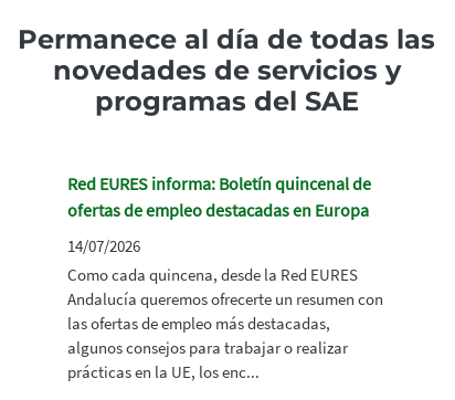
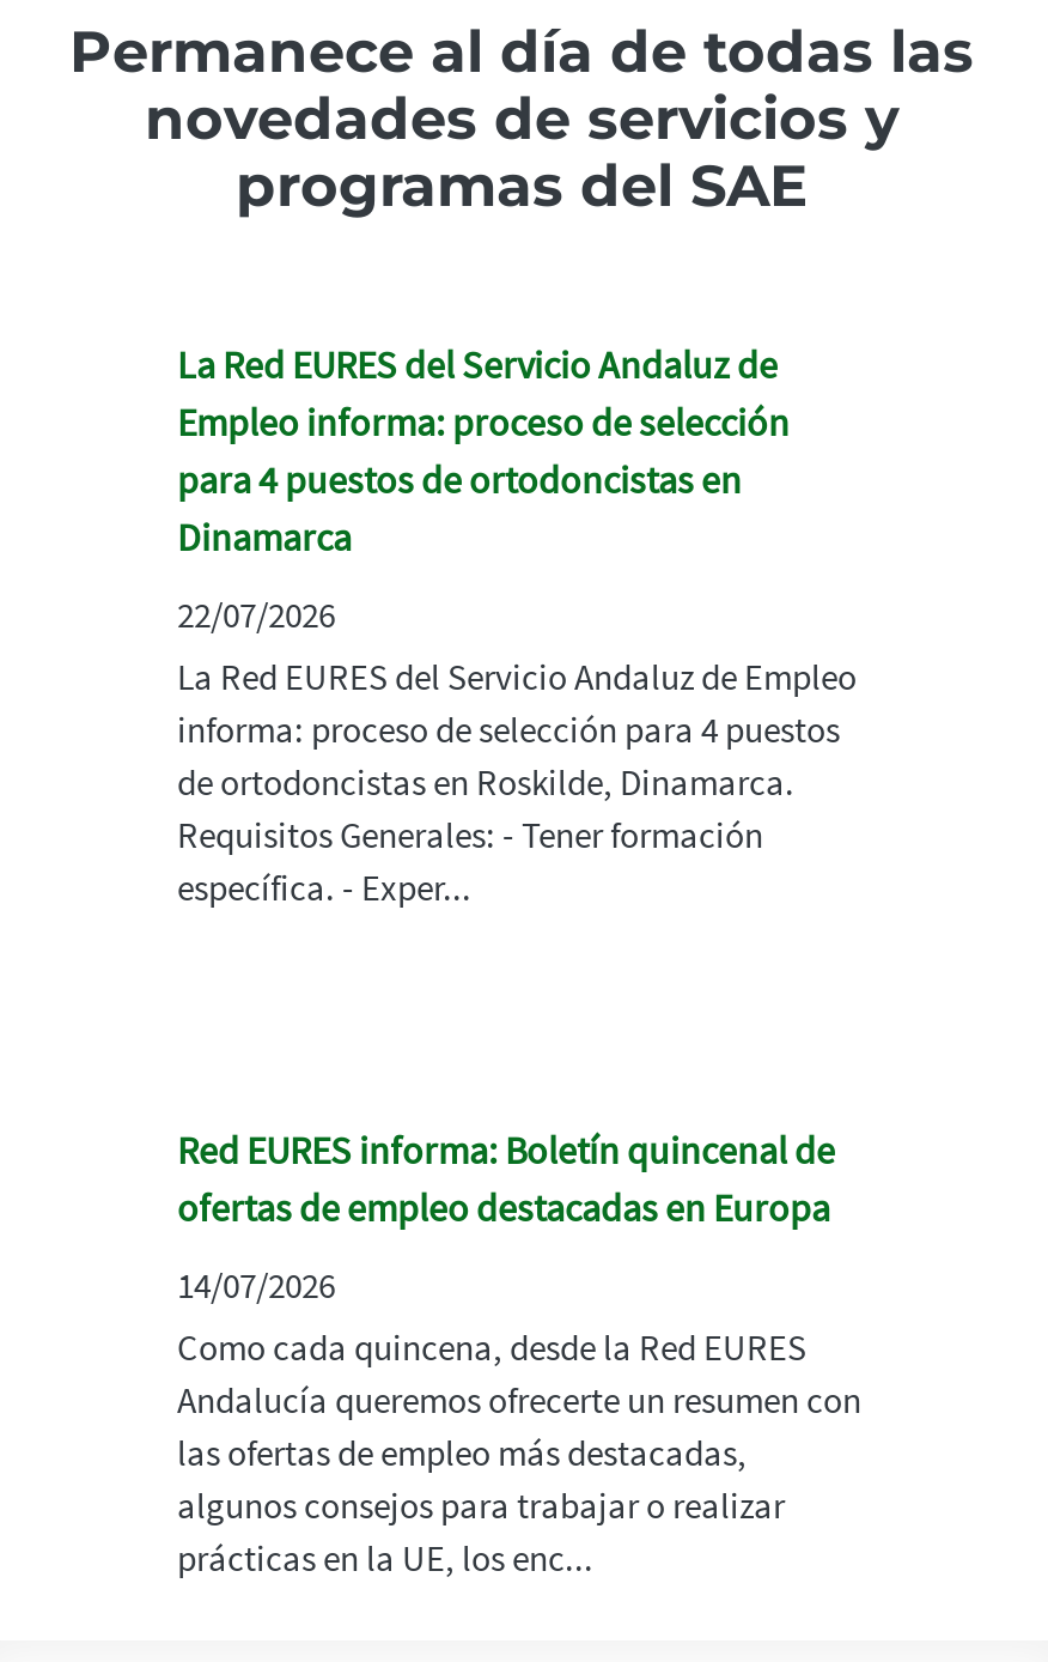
+ La Red EURES del Servicio Andaluz de
+ Empleo informa: proceso de selección
+ para 4 puestos de ortodoncistas en
+ Dinamarca
+ 22/07/2026
+ La Red EURES del Servicio Andaluz de Empleo
+ informa: proceso de selección para 4 puestos
+ de ortodoncistas en Roskilde, Dinamarca.
+ Requisitos Generales: - Tener formación
+ específica. - Exper...
